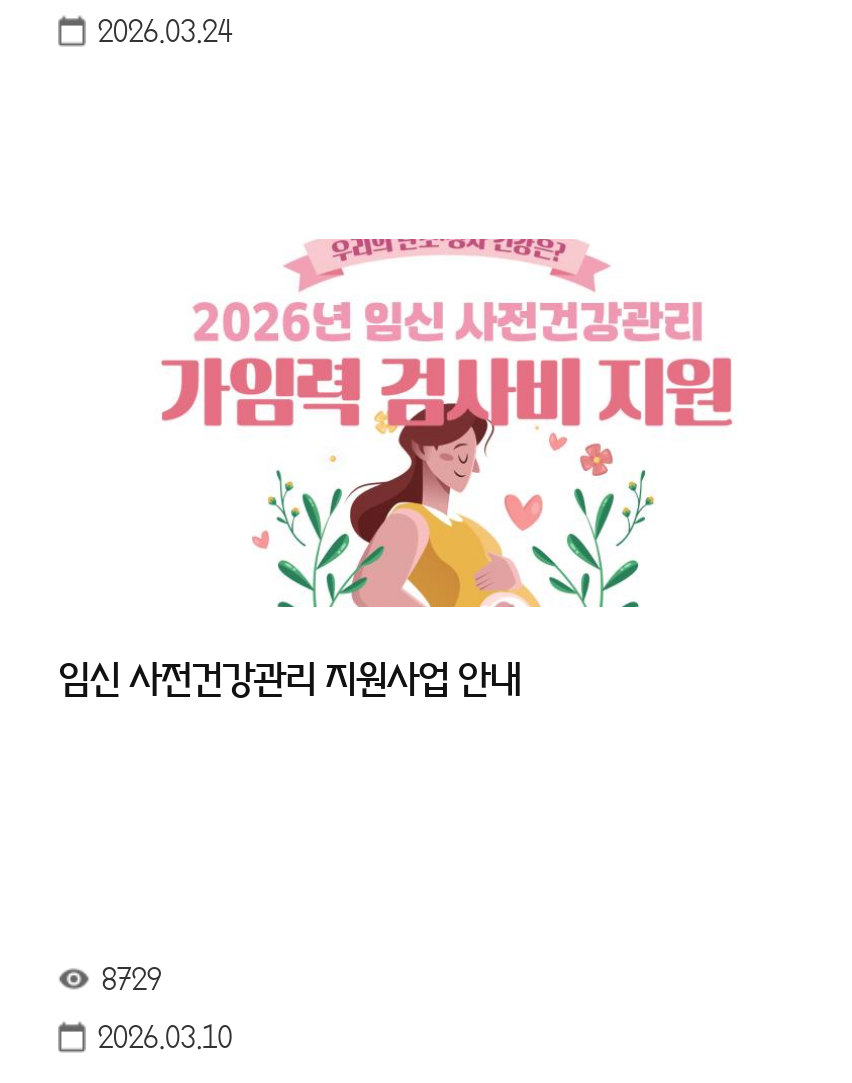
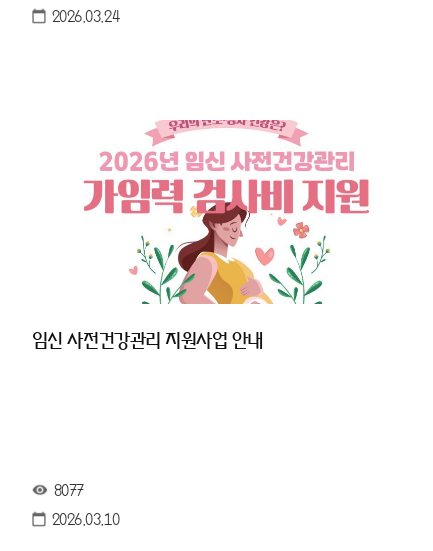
- 8729
+ 8077
